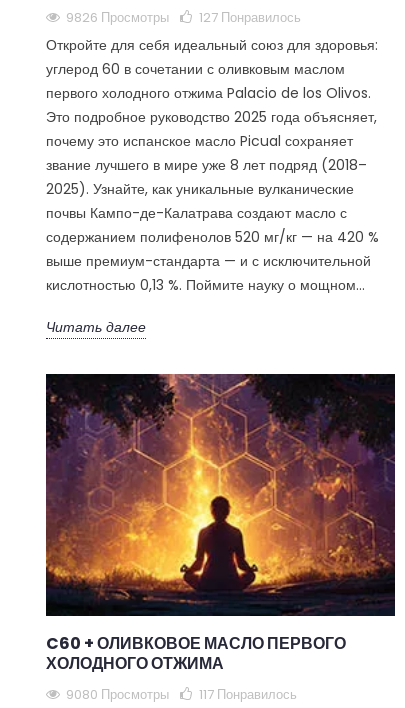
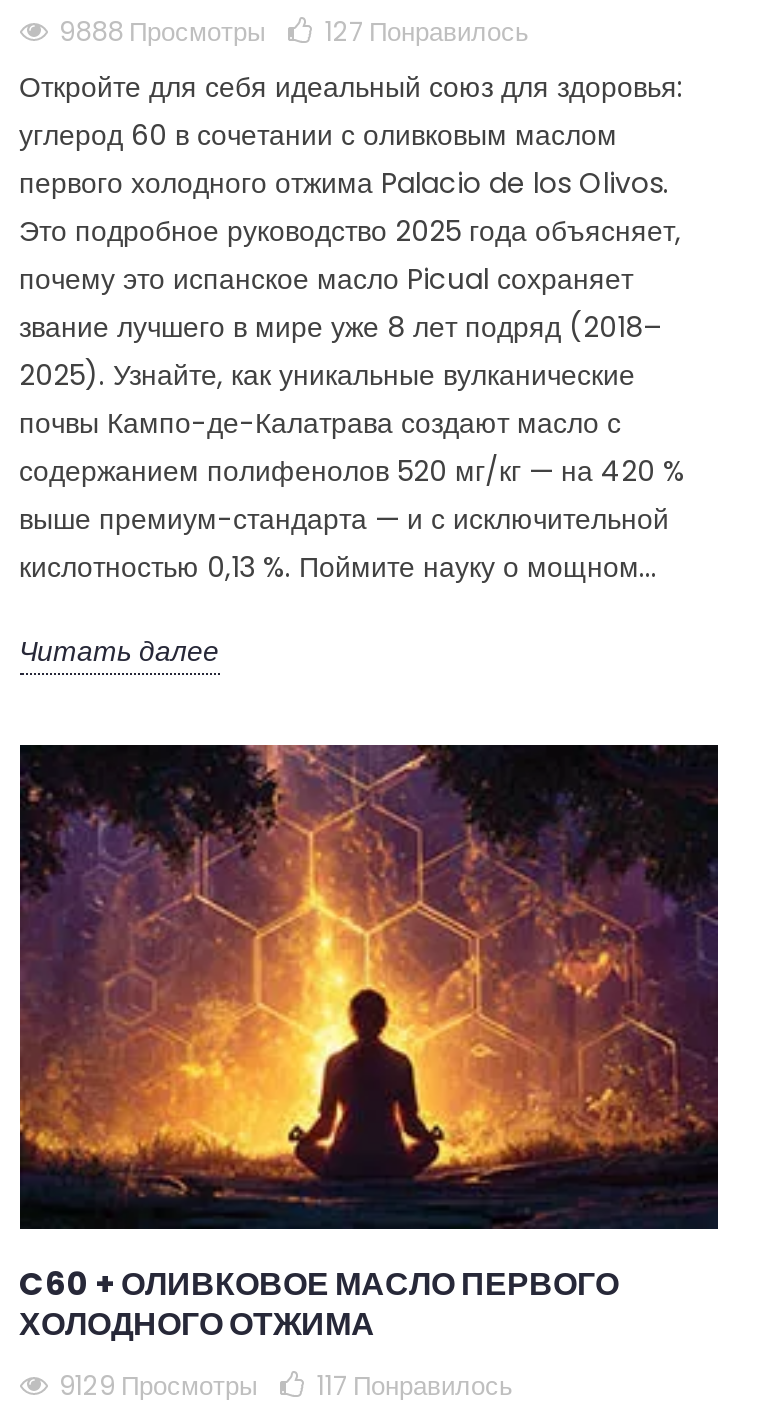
- 9826 Просмотры 127 Понравилось
+ 9888 Просмотры 127 Понравилось

- 9080 Просмотры 117 Понравилось
+ 9129 Просмотры 117 Понравилось
